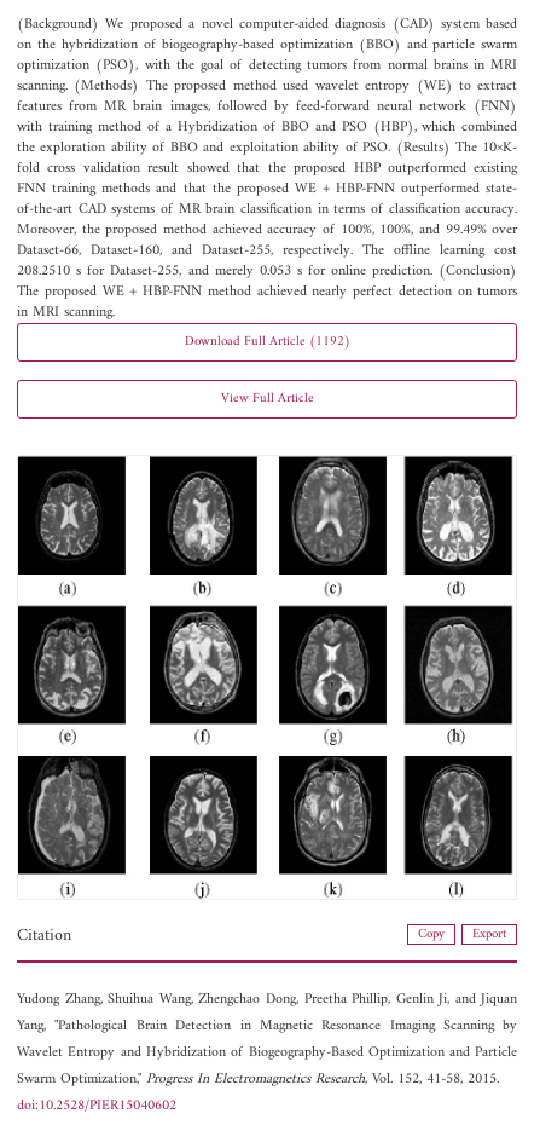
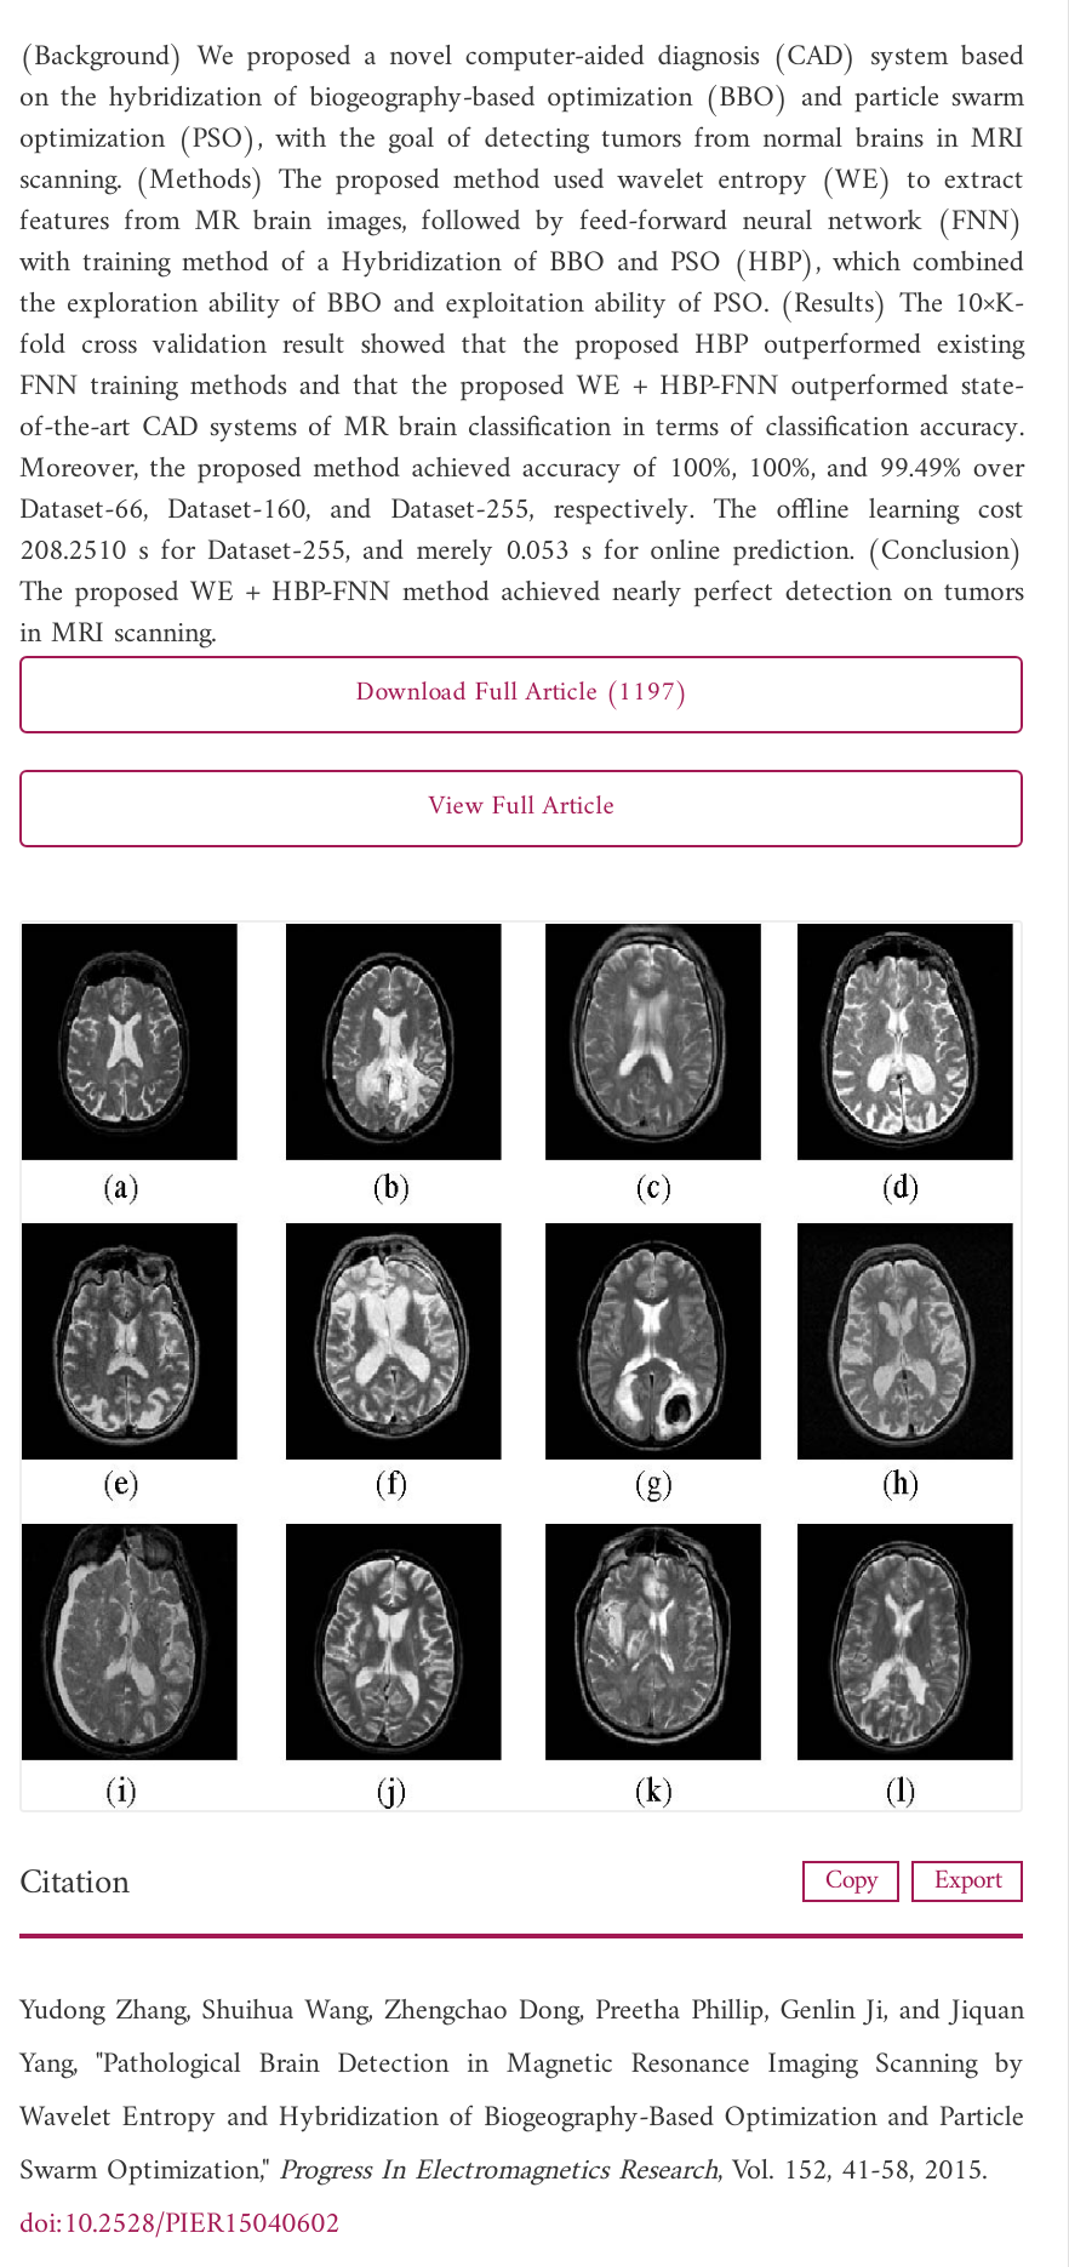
- Download Full Article (1192)
+ Download Full Article (1197)
